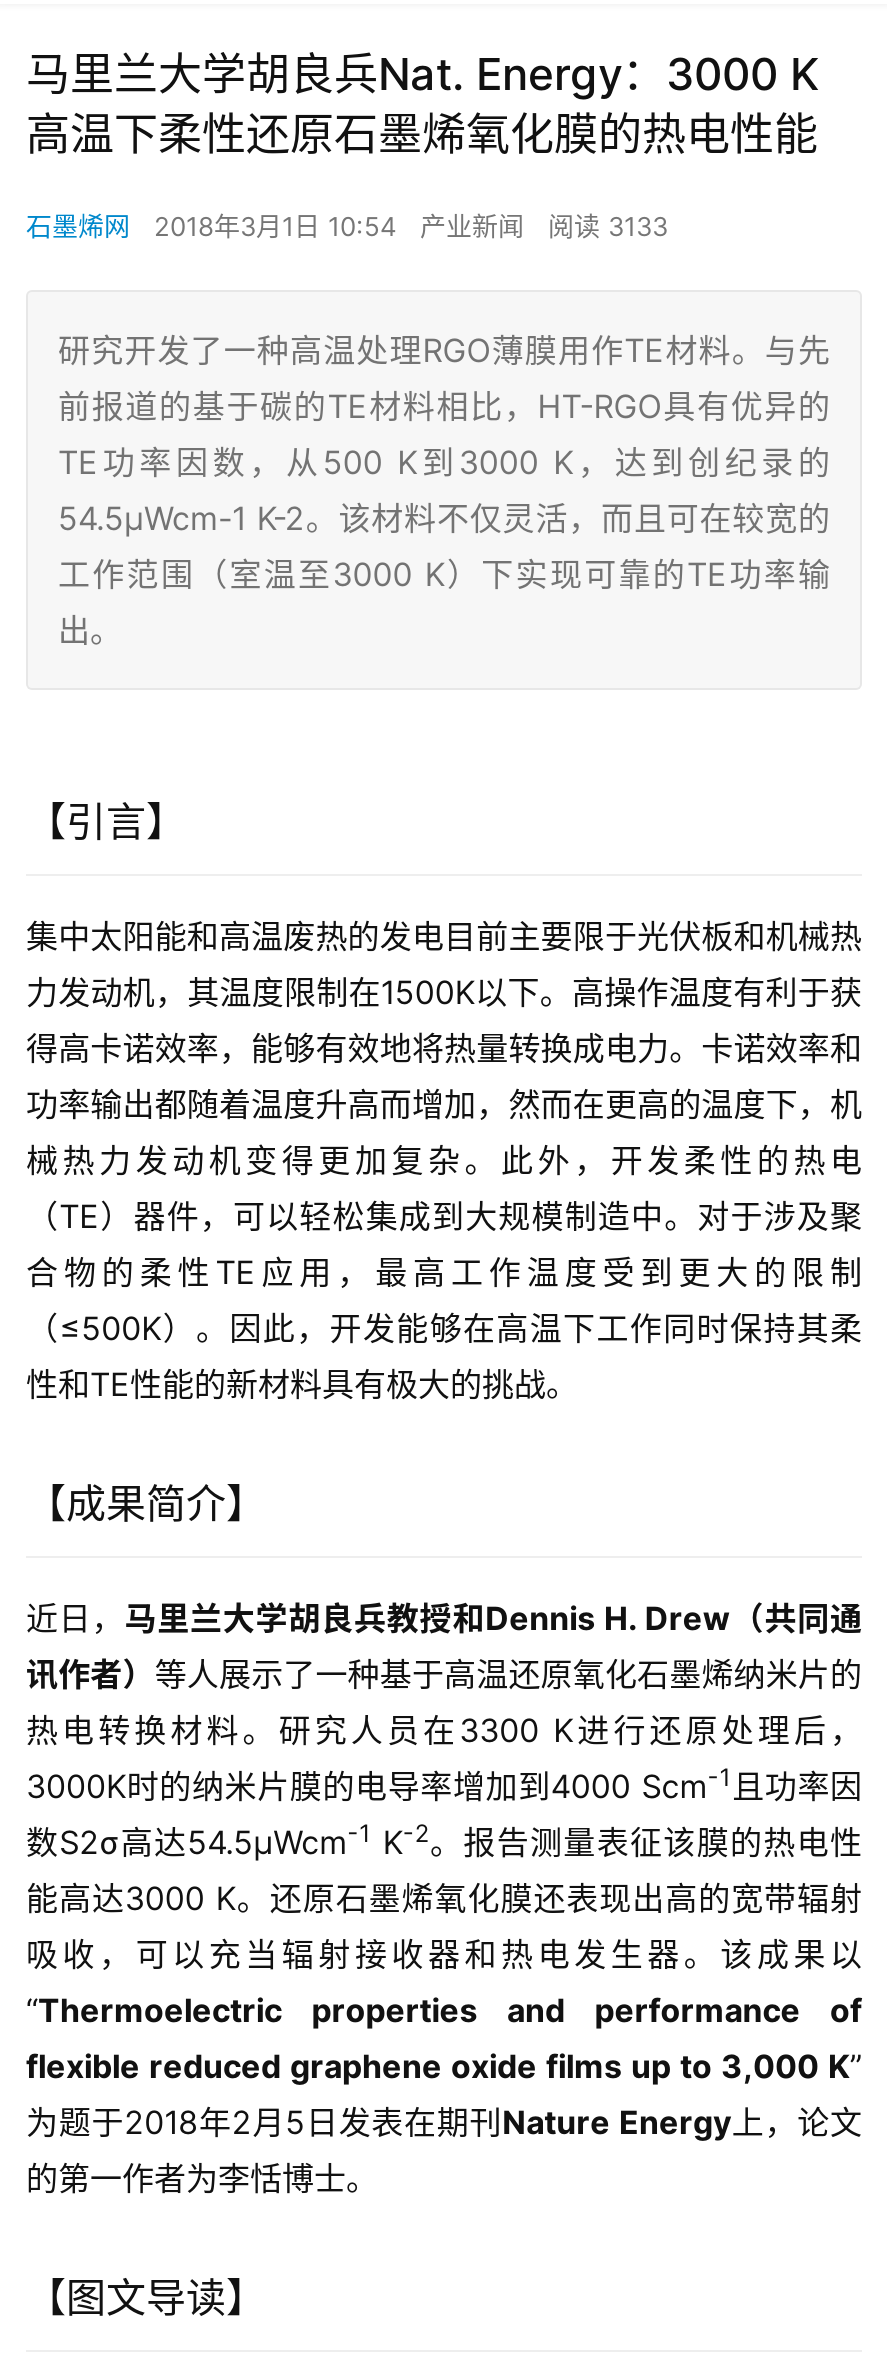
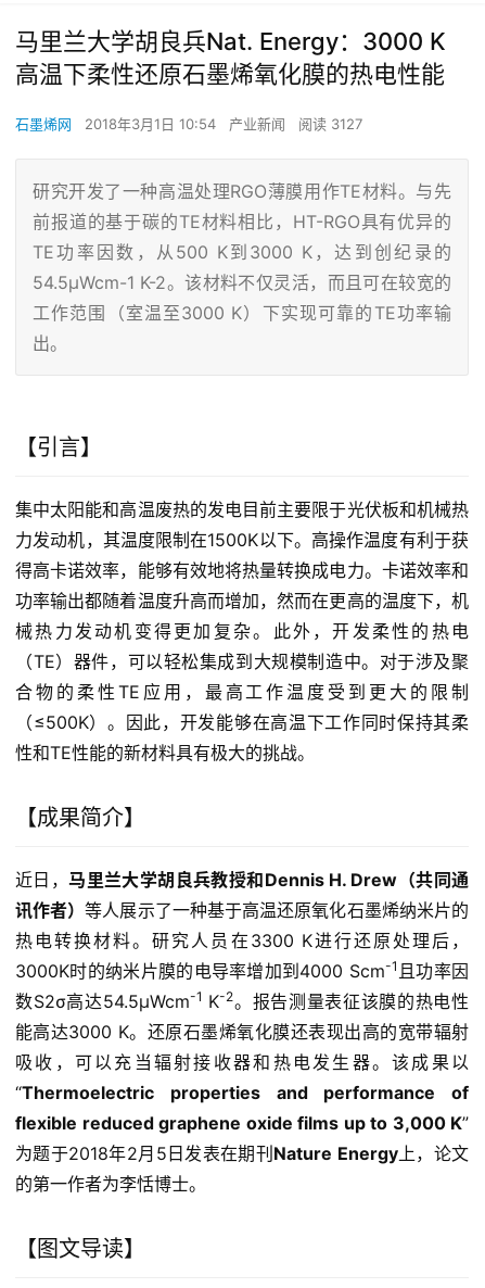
- 石墨烯网 2018年3月1日 10:54 产业新闻 阅读 3133
+ 石墨烯网 2018年3月1日 10:54 产业新闻 阅读 3127
